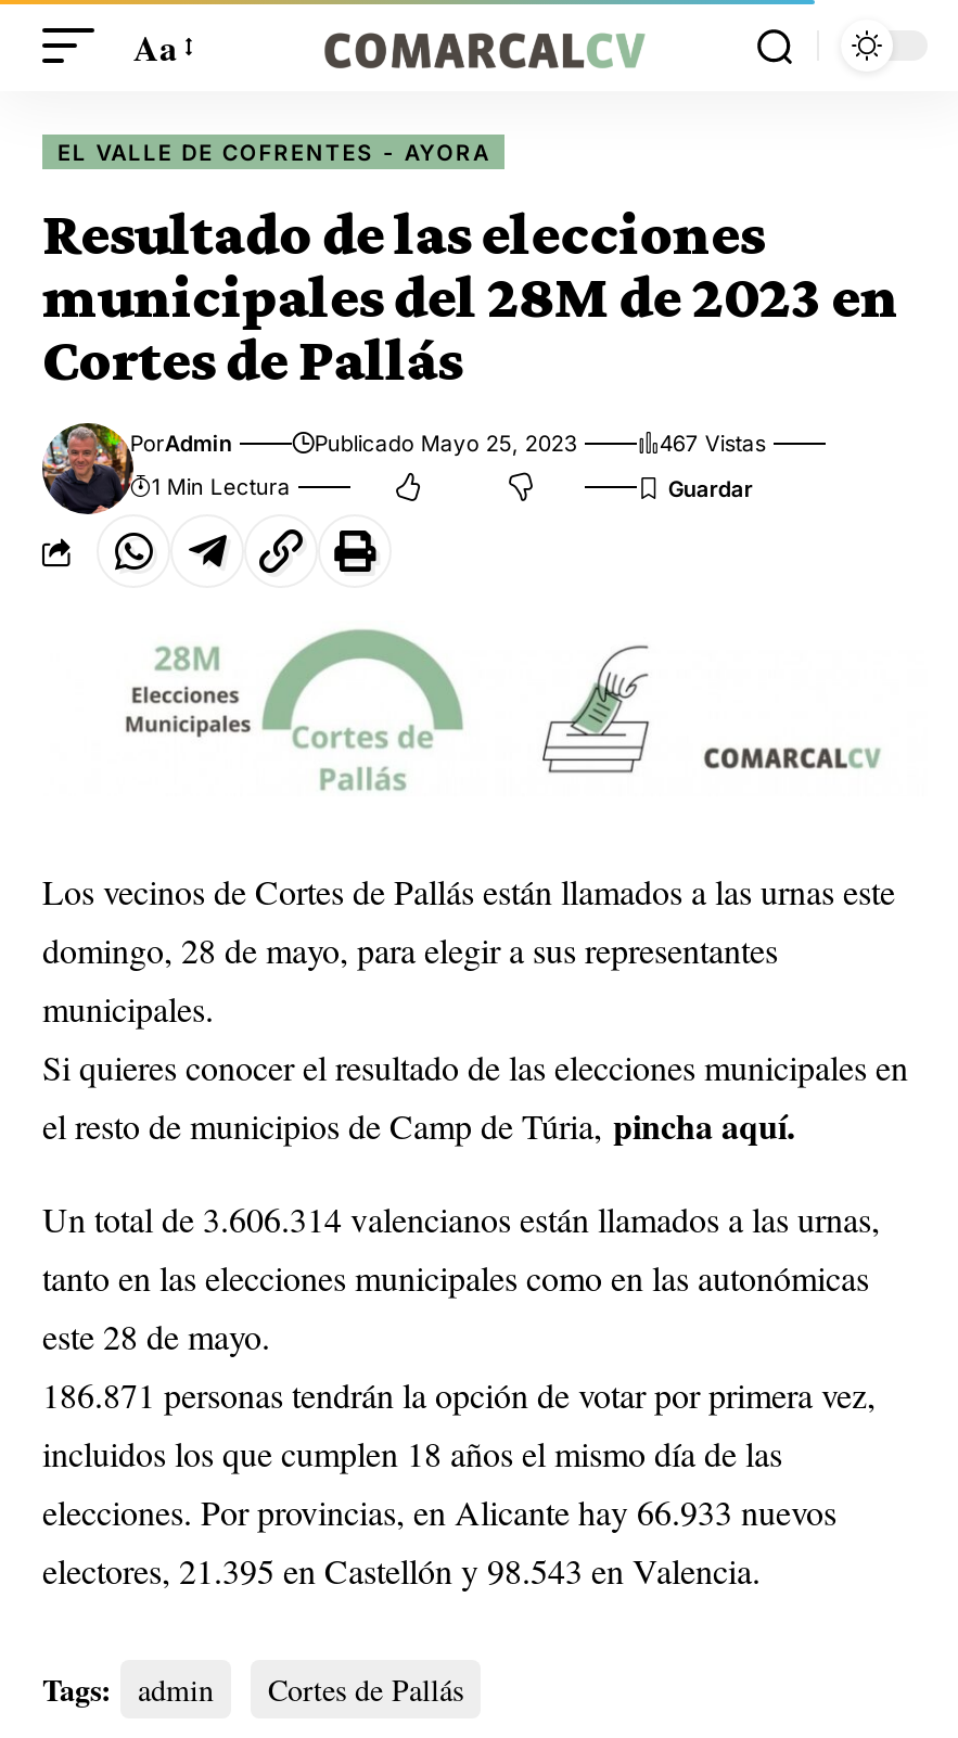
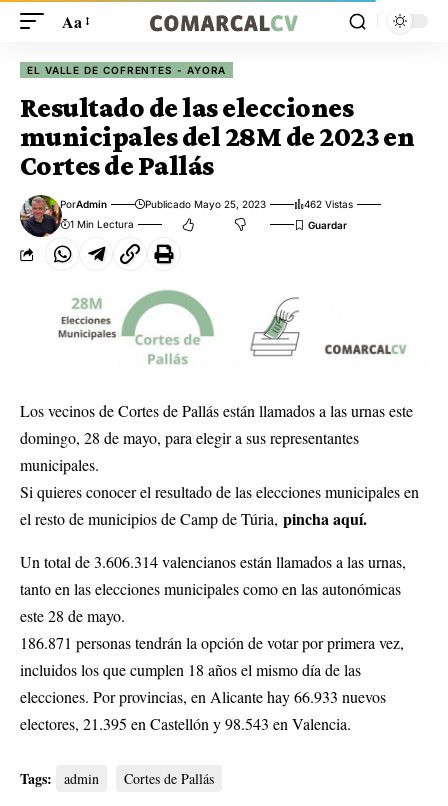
- 467 Vistas
+ 462 Vistas
